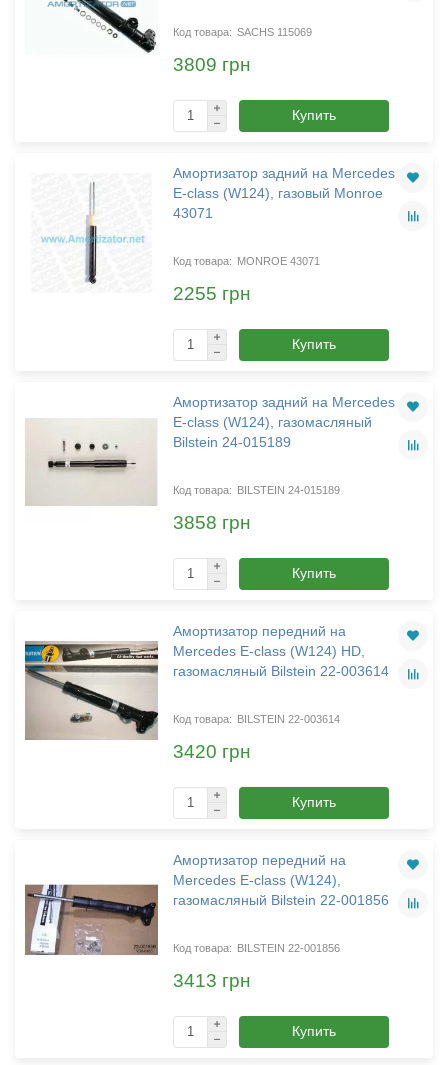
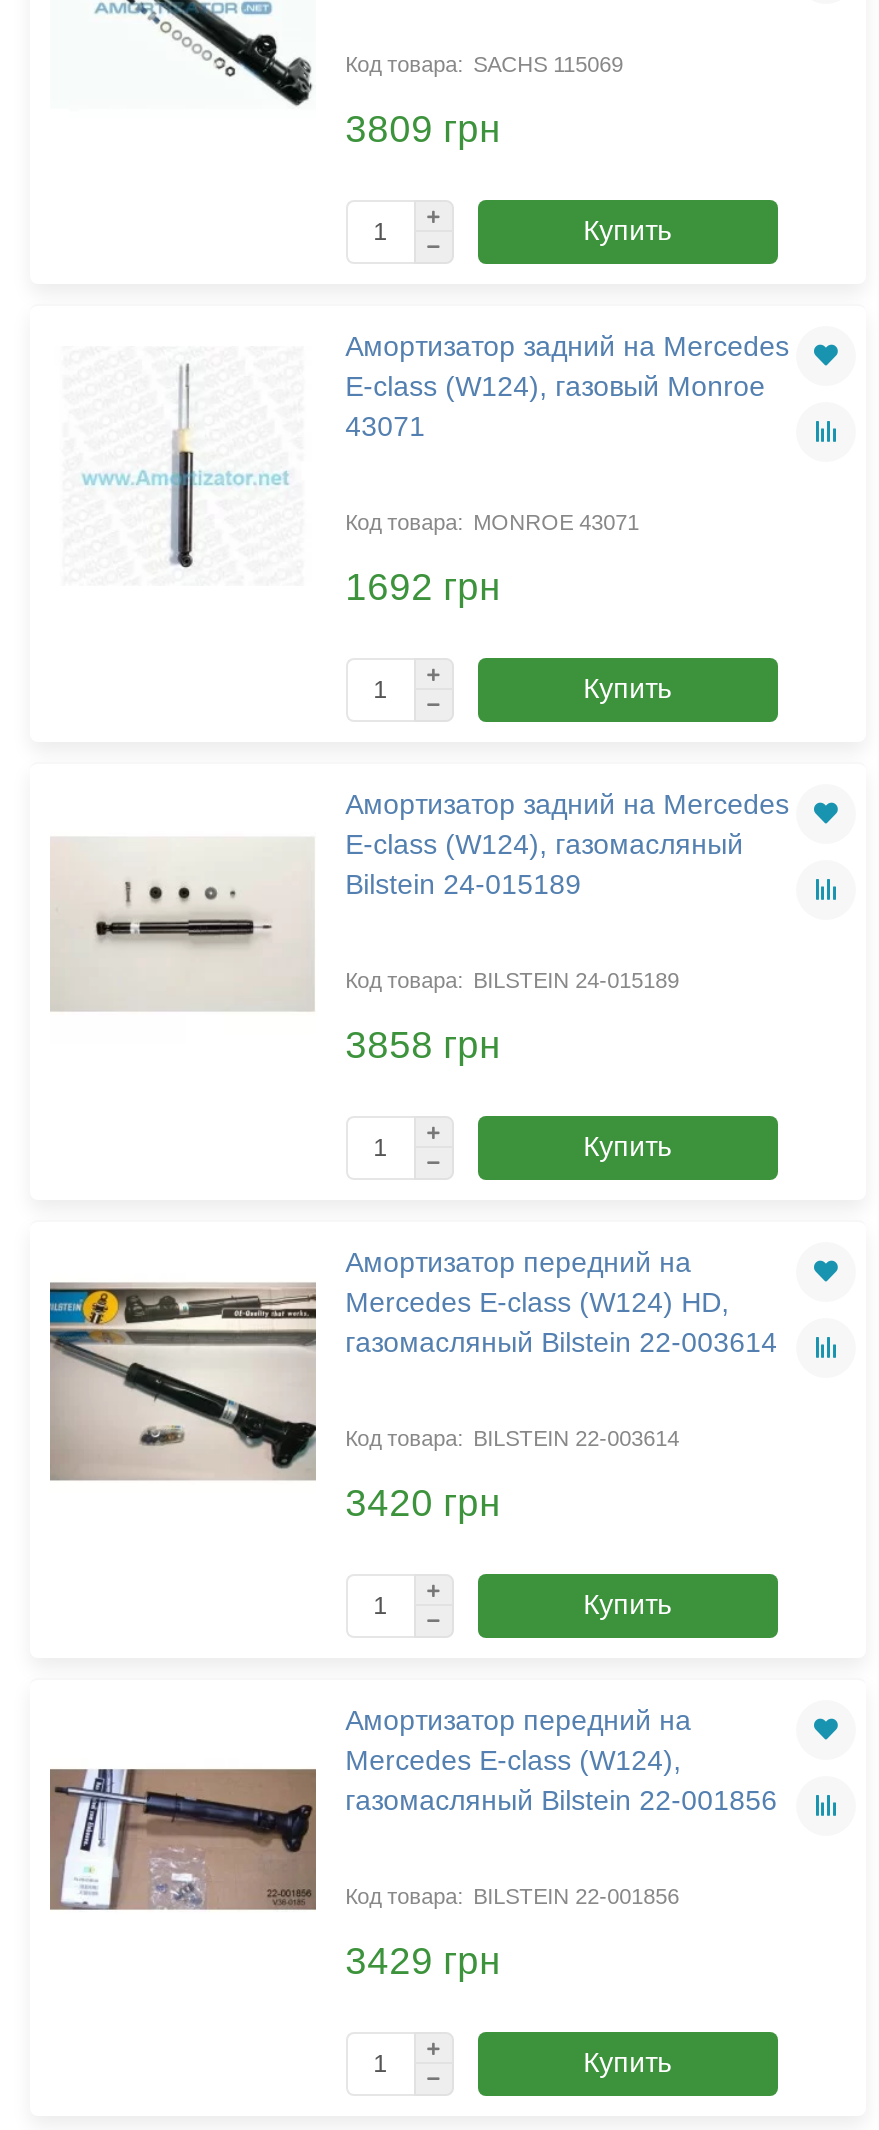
- 2255 грн
+ 1692 грн

- 3413 грн
+ 3429 грн
